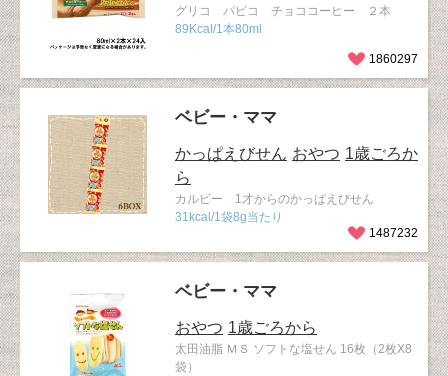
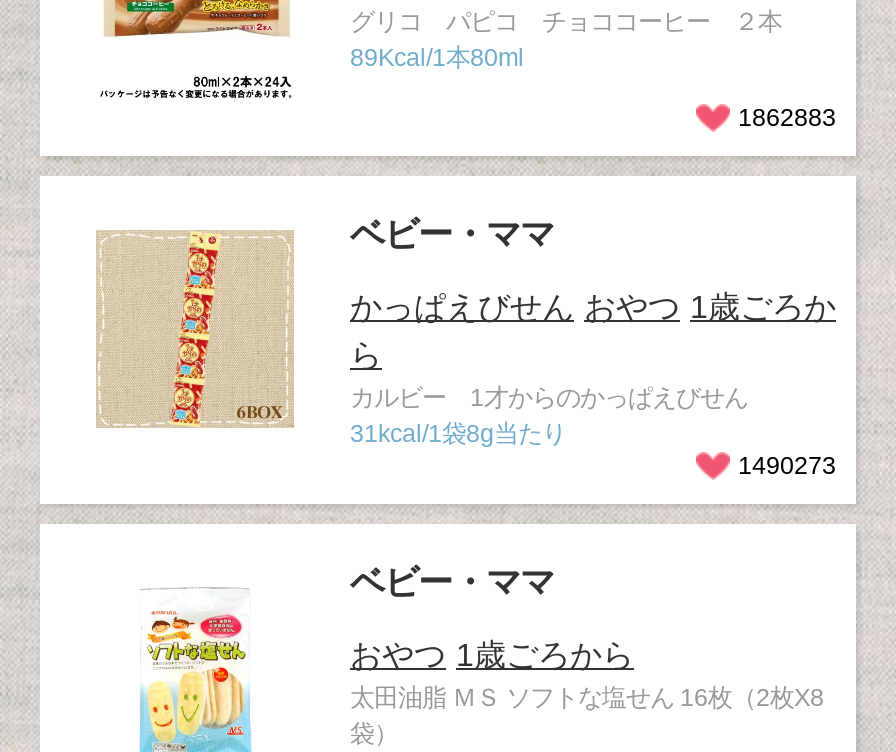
- 1860297
+ 1862883

- 1487232
+ 1490273
